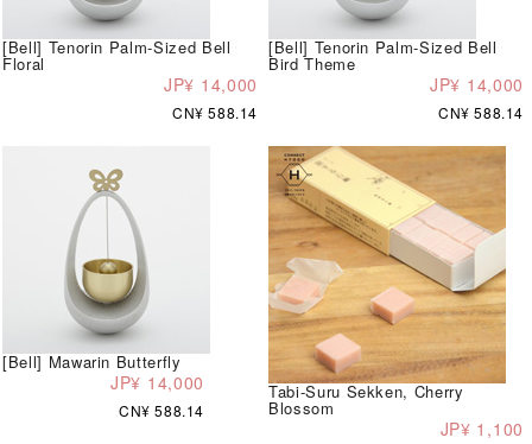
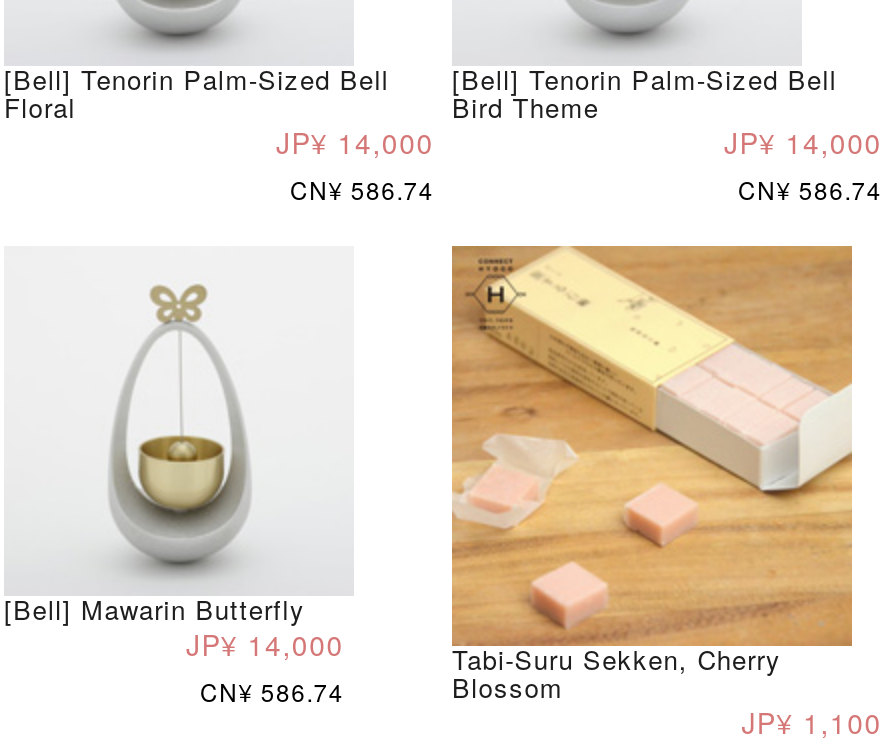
- CN¥ 588.14
+ CN¥ 586.74

- CN¥ 588.14
+ CN¥ 586.74

- CN¥ 588.14
+ CN¥ 586.74
